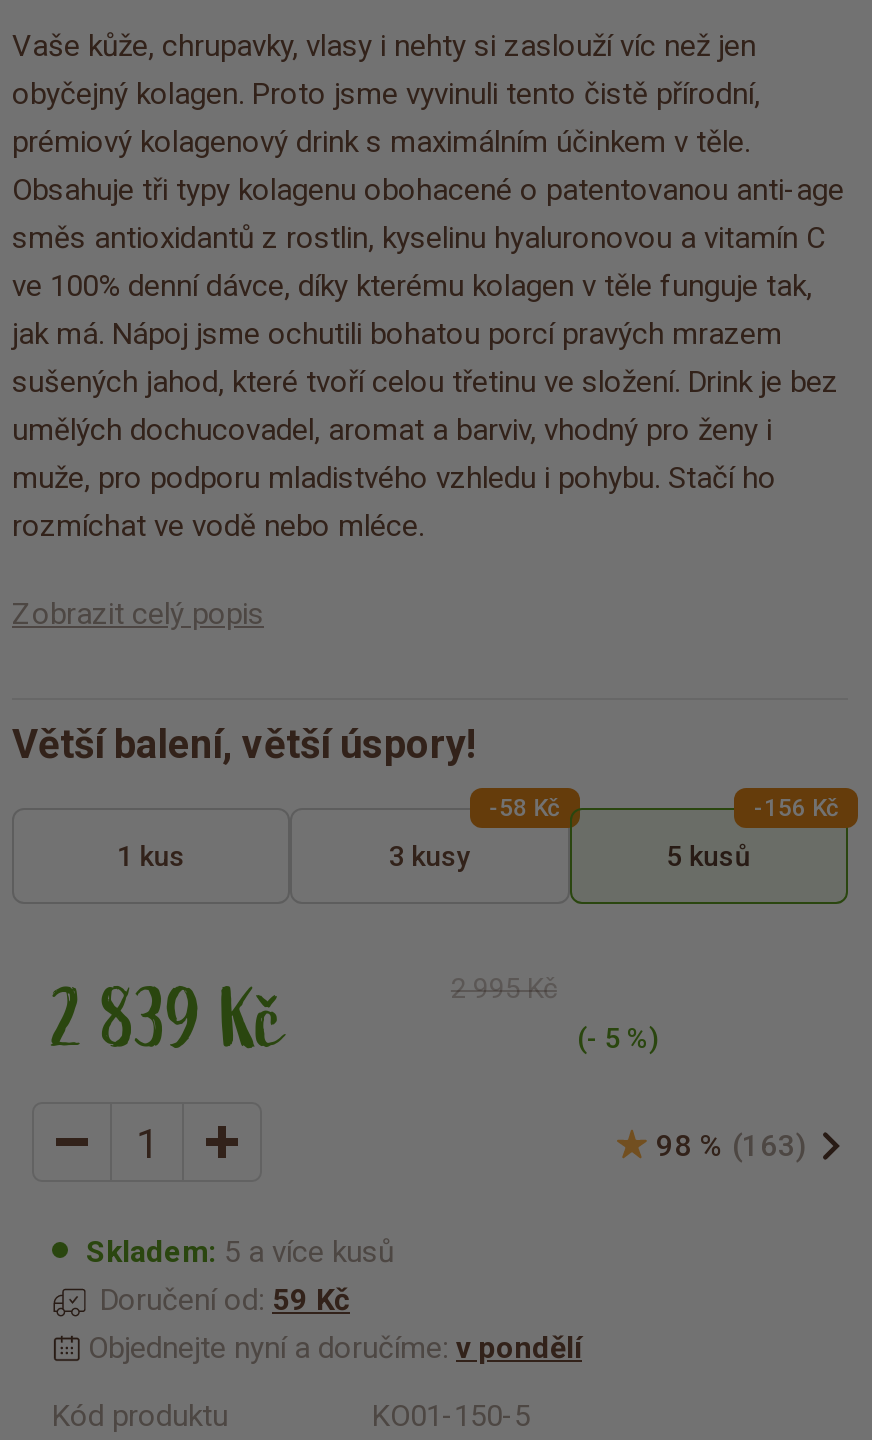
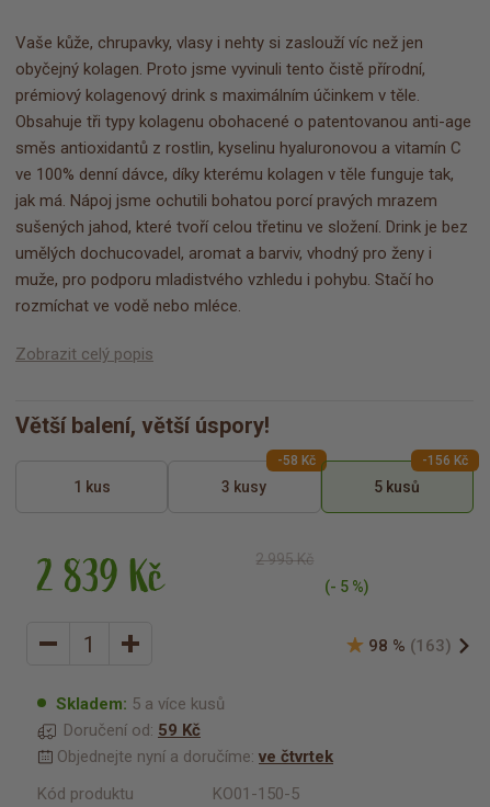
- Objednejte nyní a doručíme: v pondělí
+ Objednejte nyní a doručíme: ve čtvrtek
